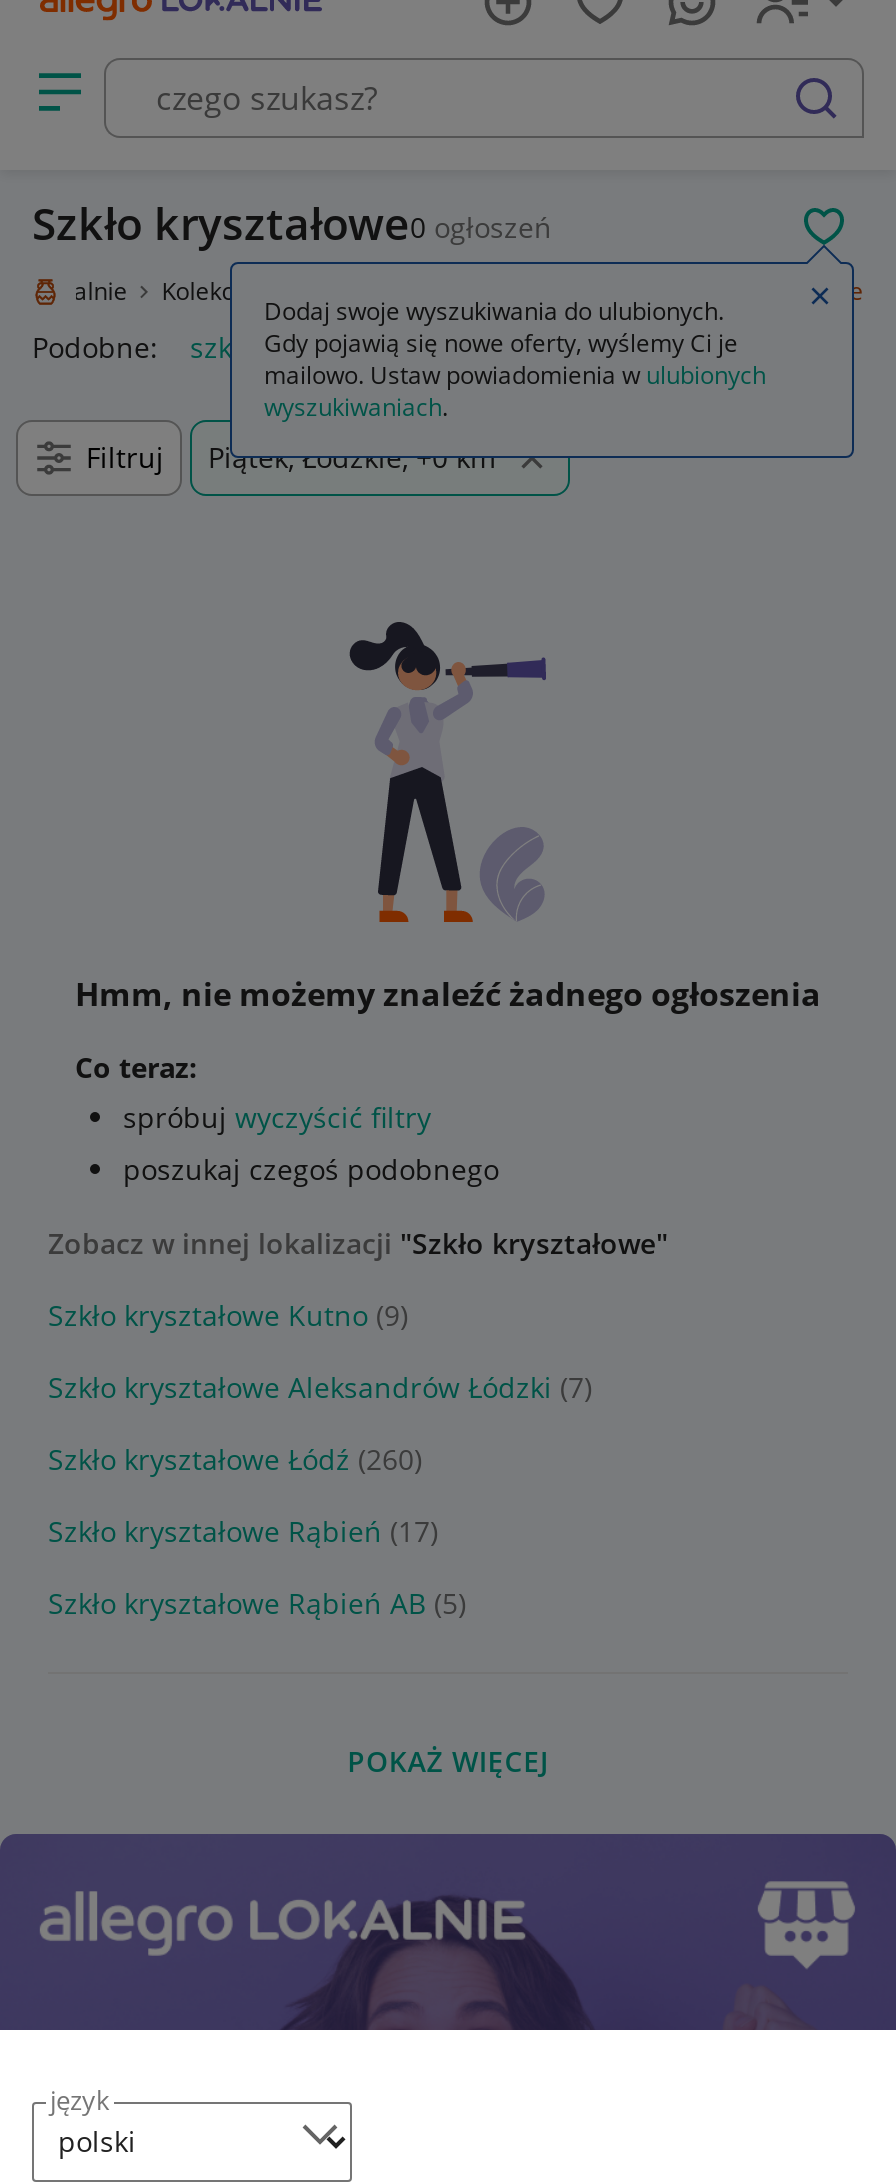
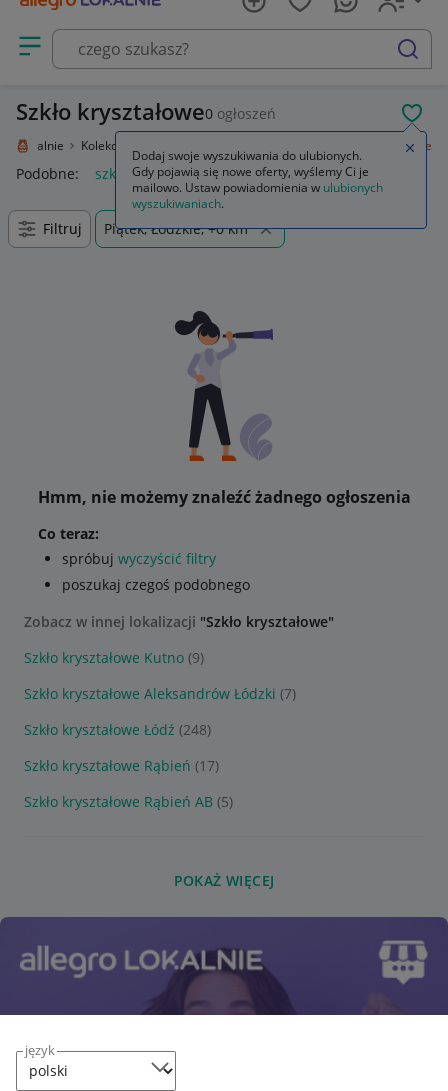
- Szkło kryształowe Łódź (260)
+ Szkło kryształowe Łódź (248)
